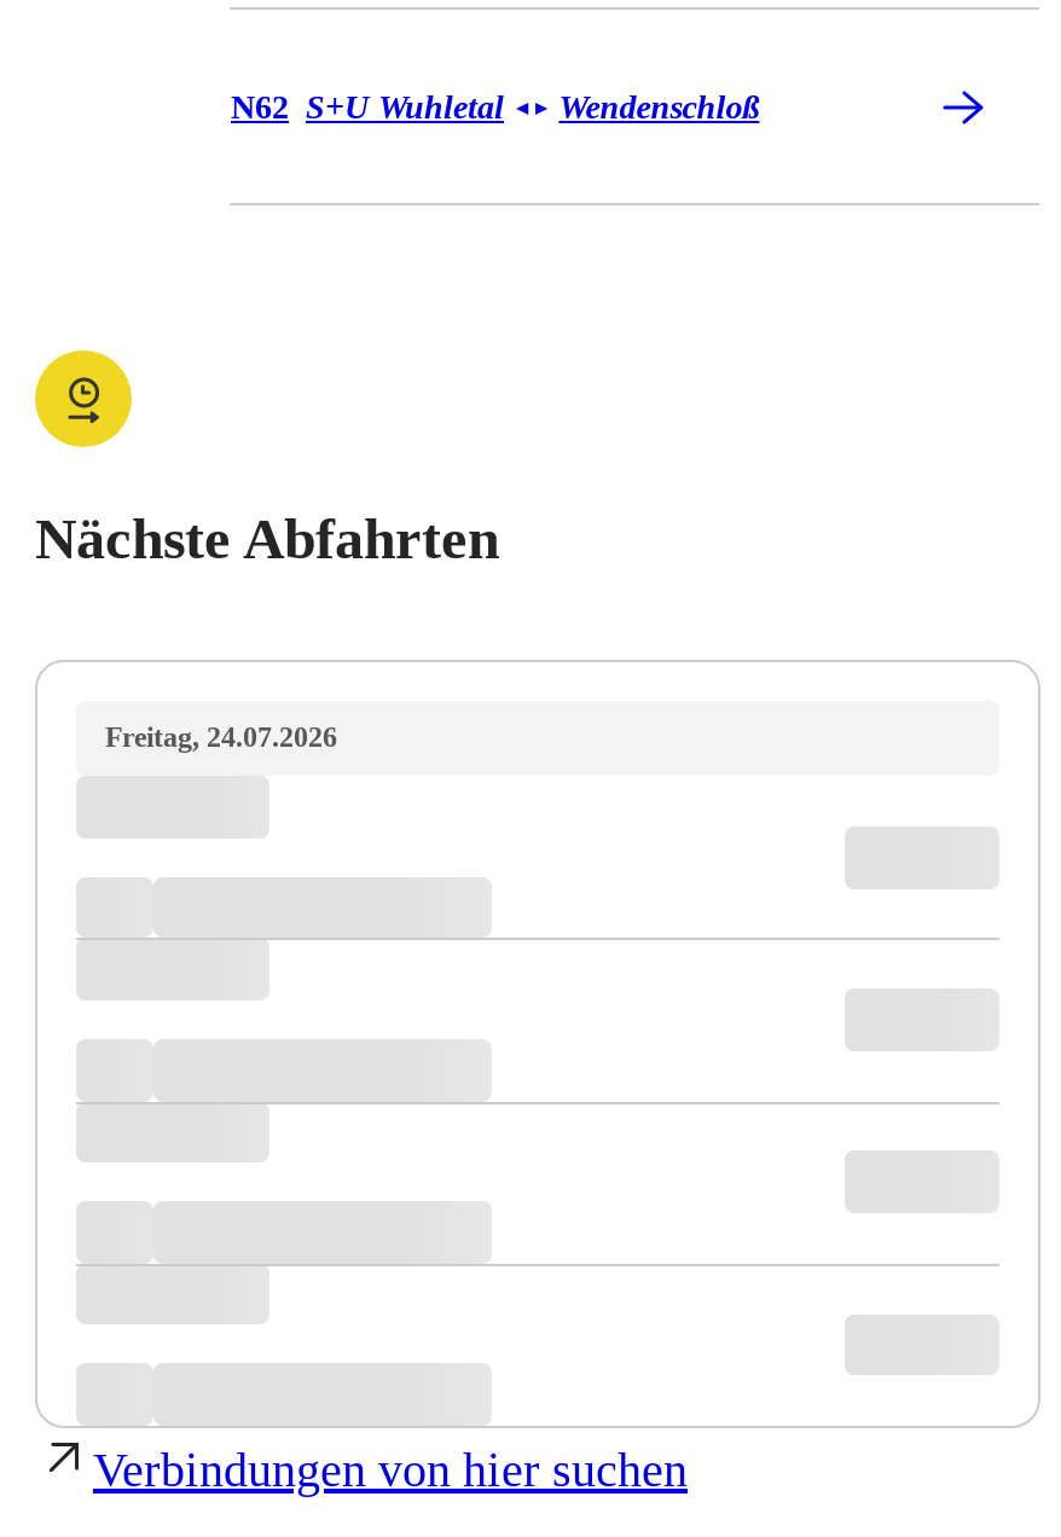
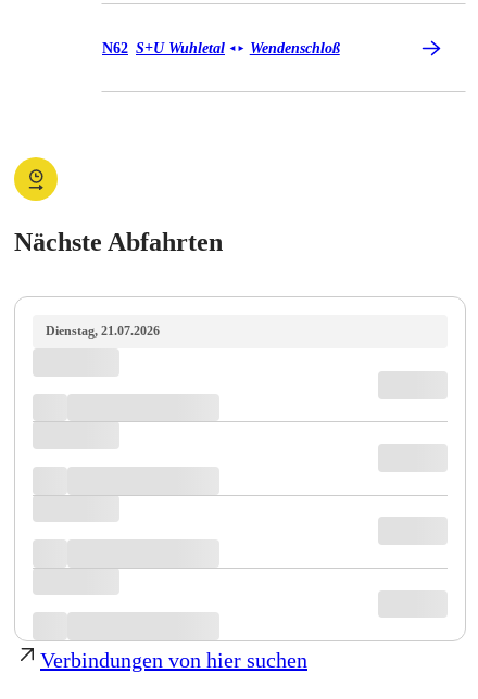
- Freitag, 24.07.2026
+ Dienstag, 21.07.2026
